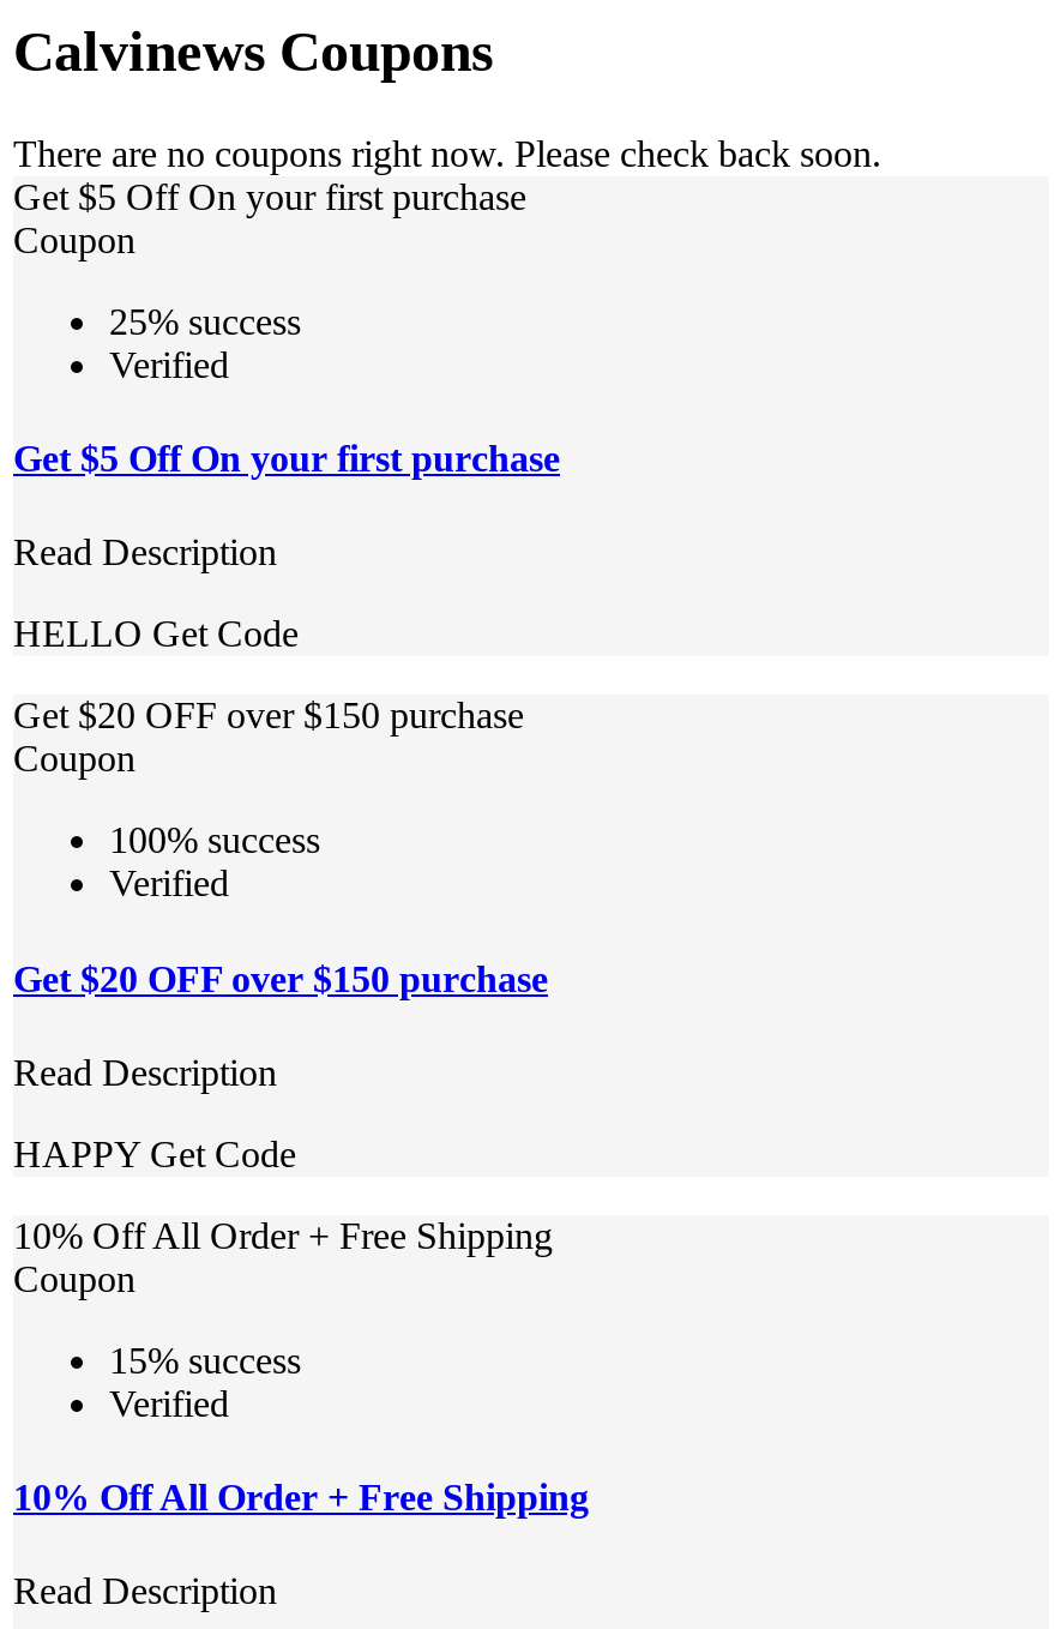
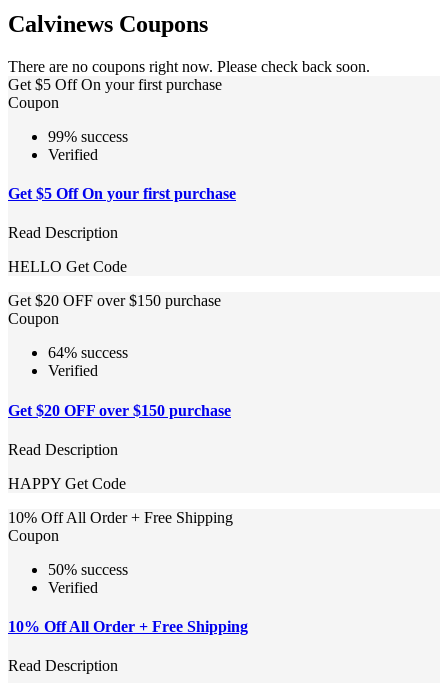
- 25% success
+ 99% success

- 100% success
+ 64% success

- 15% success
+ 50% success
